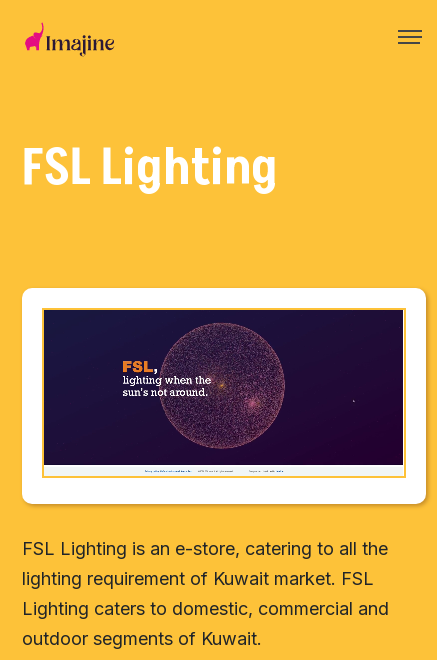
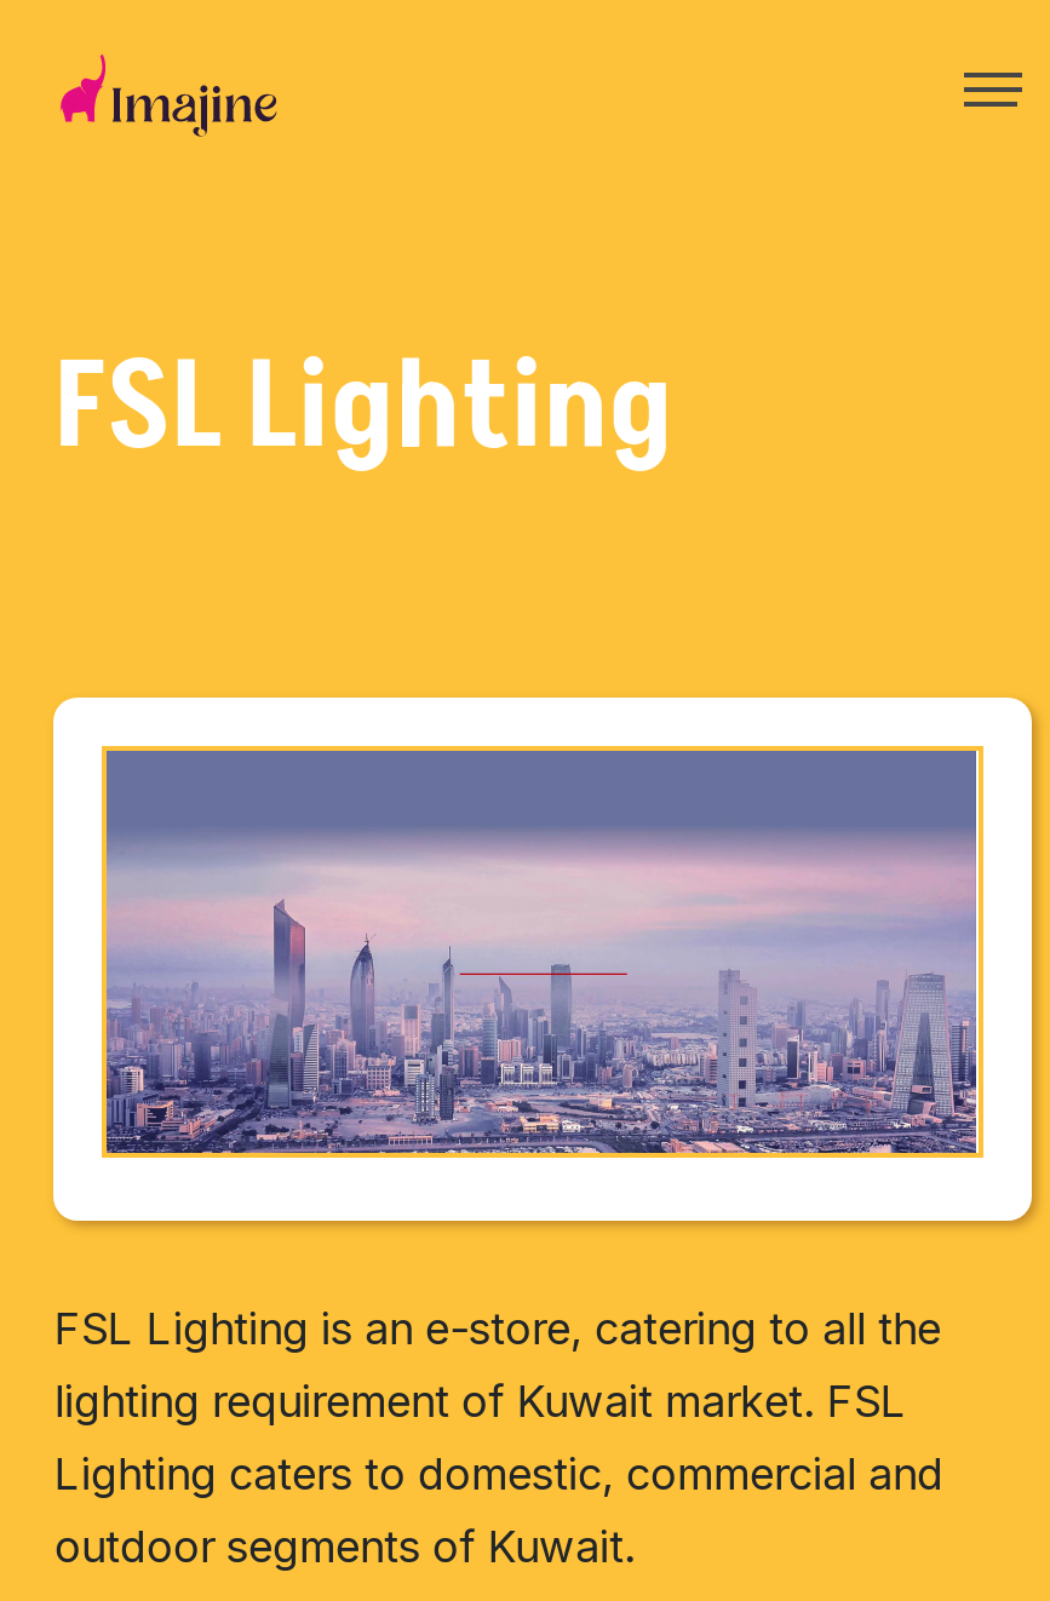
- [image]
+ [image]
